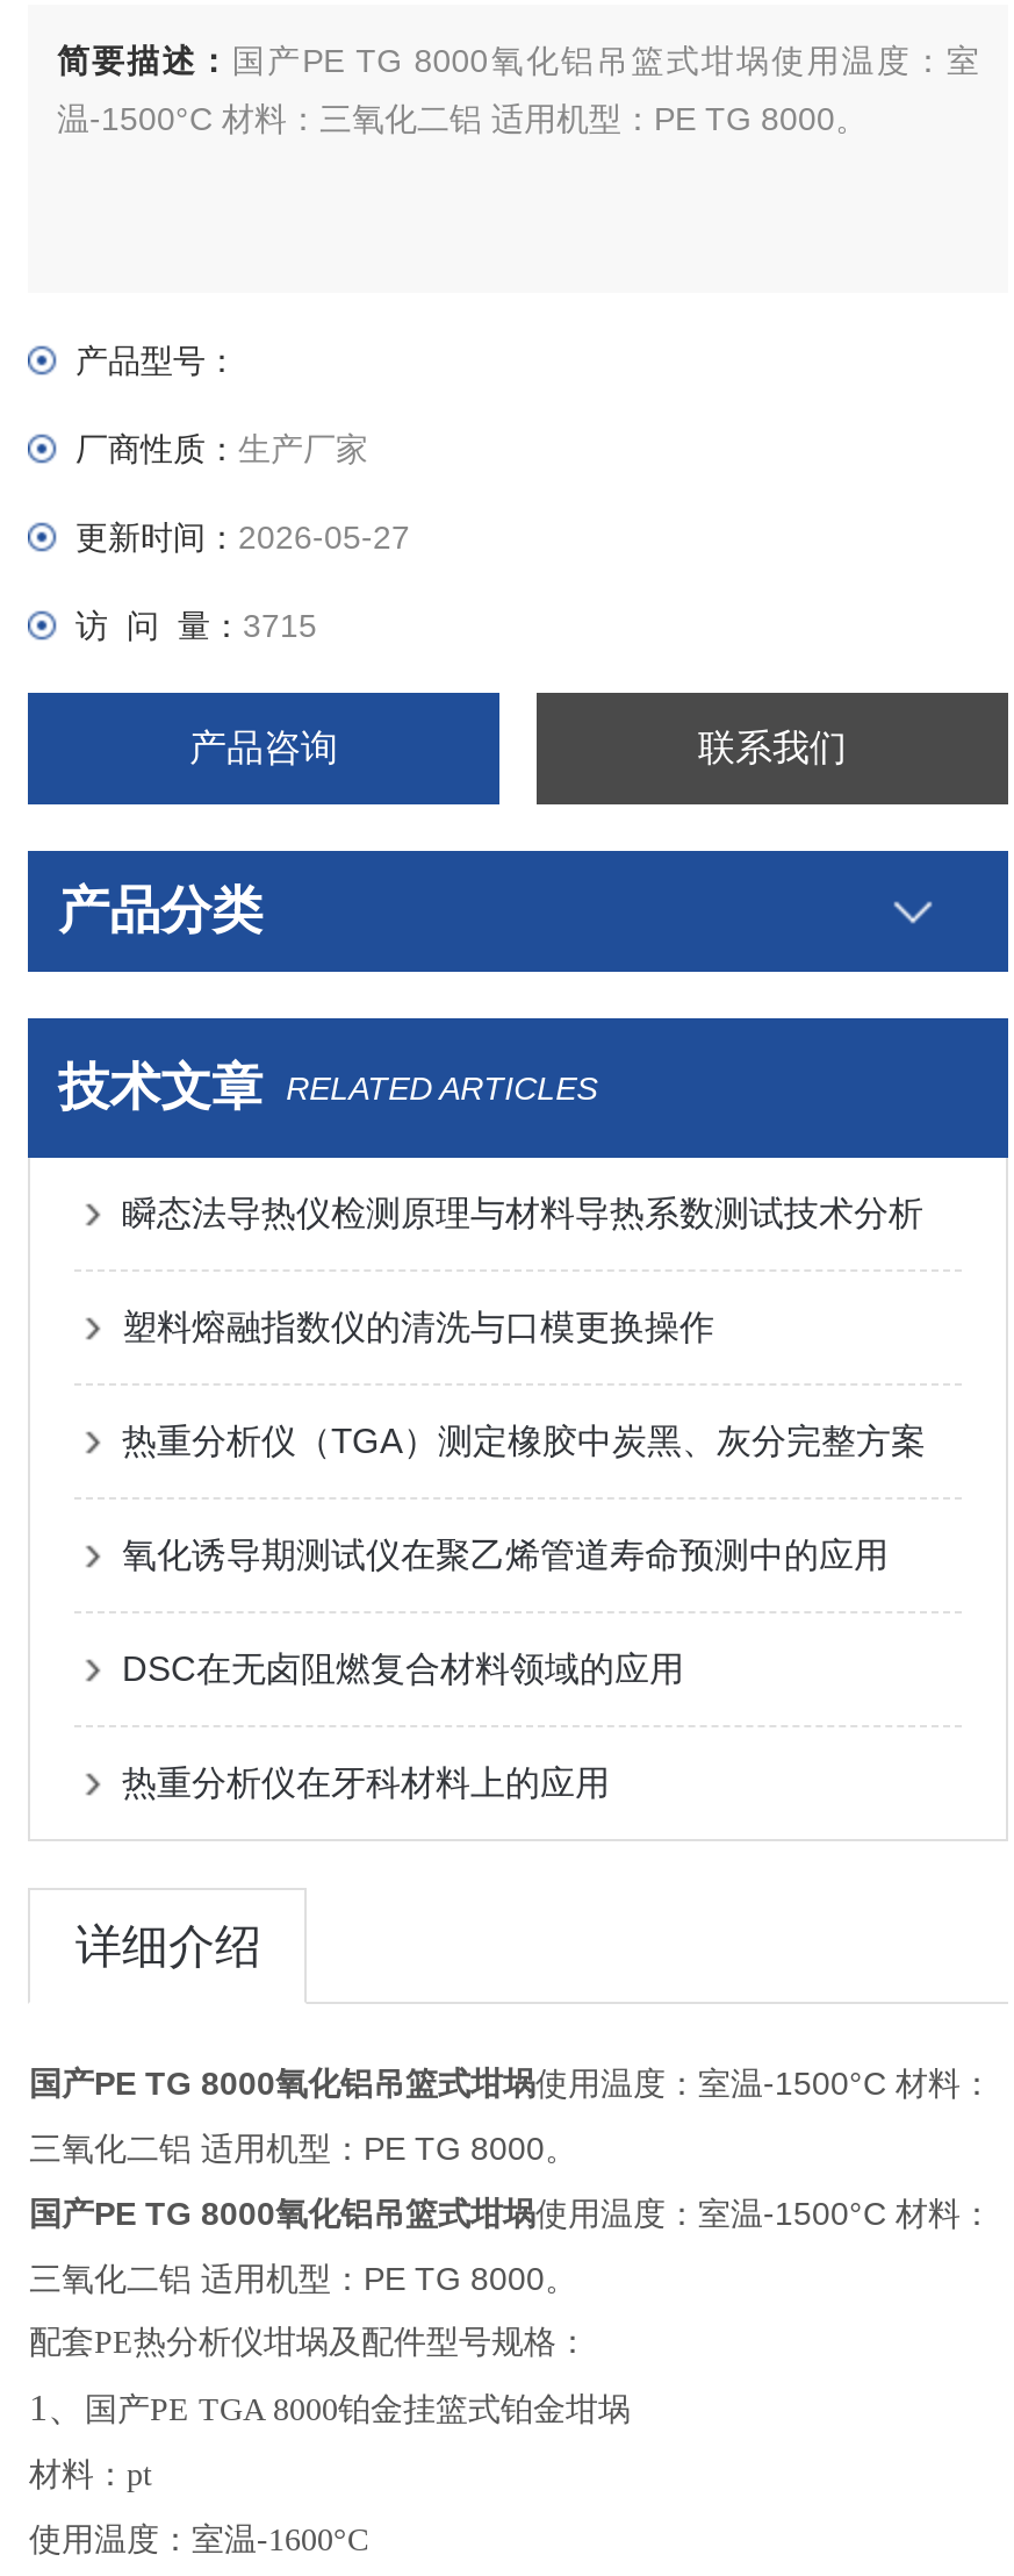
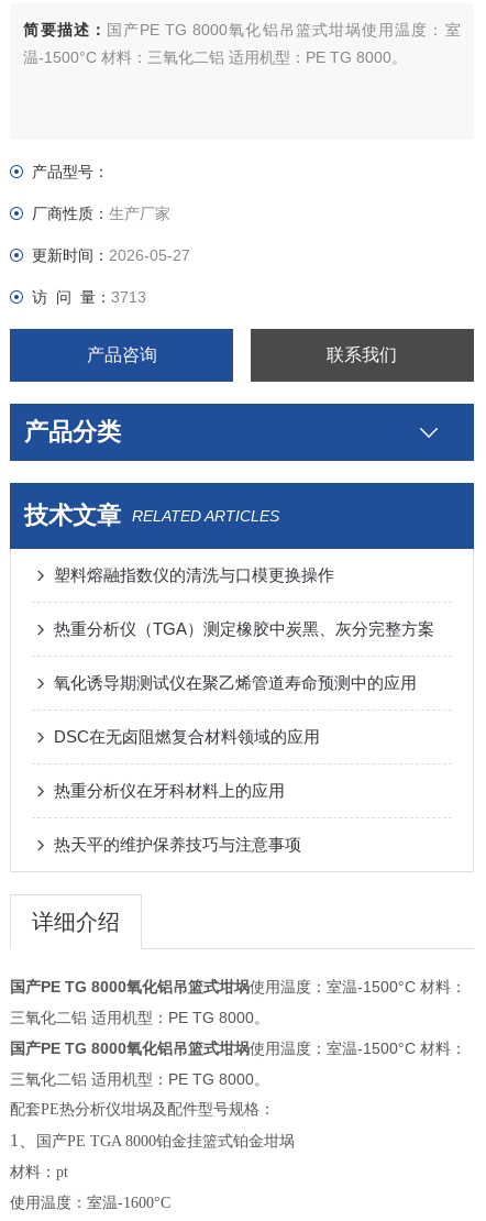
- 访 问 量：3715
+ 访 问 量：3713

- 瞬态法导热仪检测原理与材料导热系数测试技术分析

moved up: 塑料熔融指数仪的清洗与口模更换操作 | 热重分析仪（TGA）测定橡胶中炭黑、灰分完整方案 | 氧化诱导期测试仪在聚乙烯管道寿命预测中的应用 | DSC在无卤阻燃复合材料领域的应用 | 热重分析仪在牙科材料上的应用

+ 热天平的维护保养技巧与注意事项
